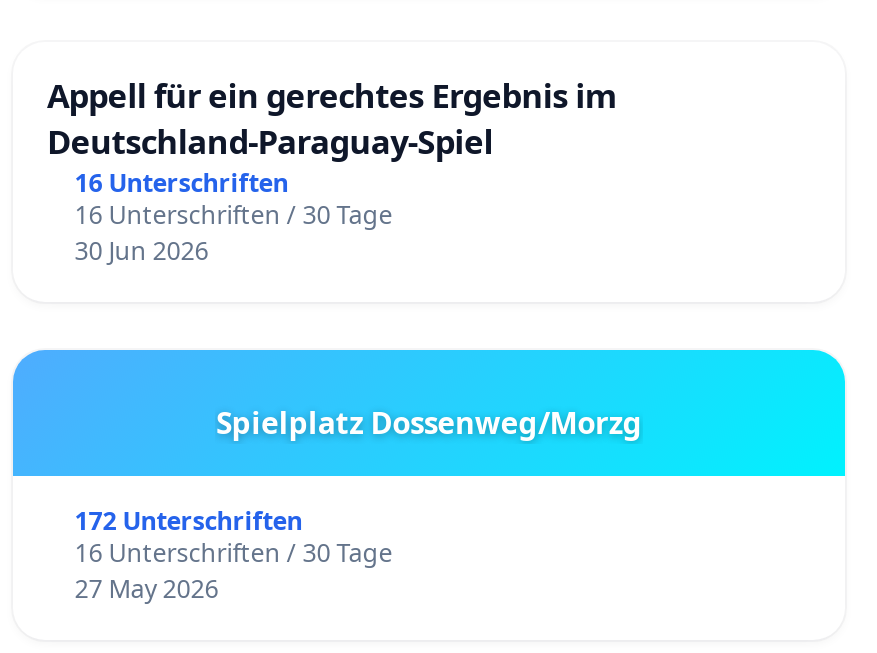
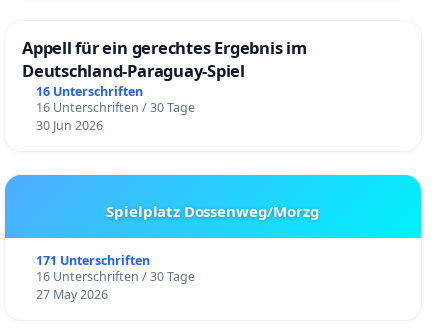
- 172 Unterschriften
+ 171 Unterschriften
